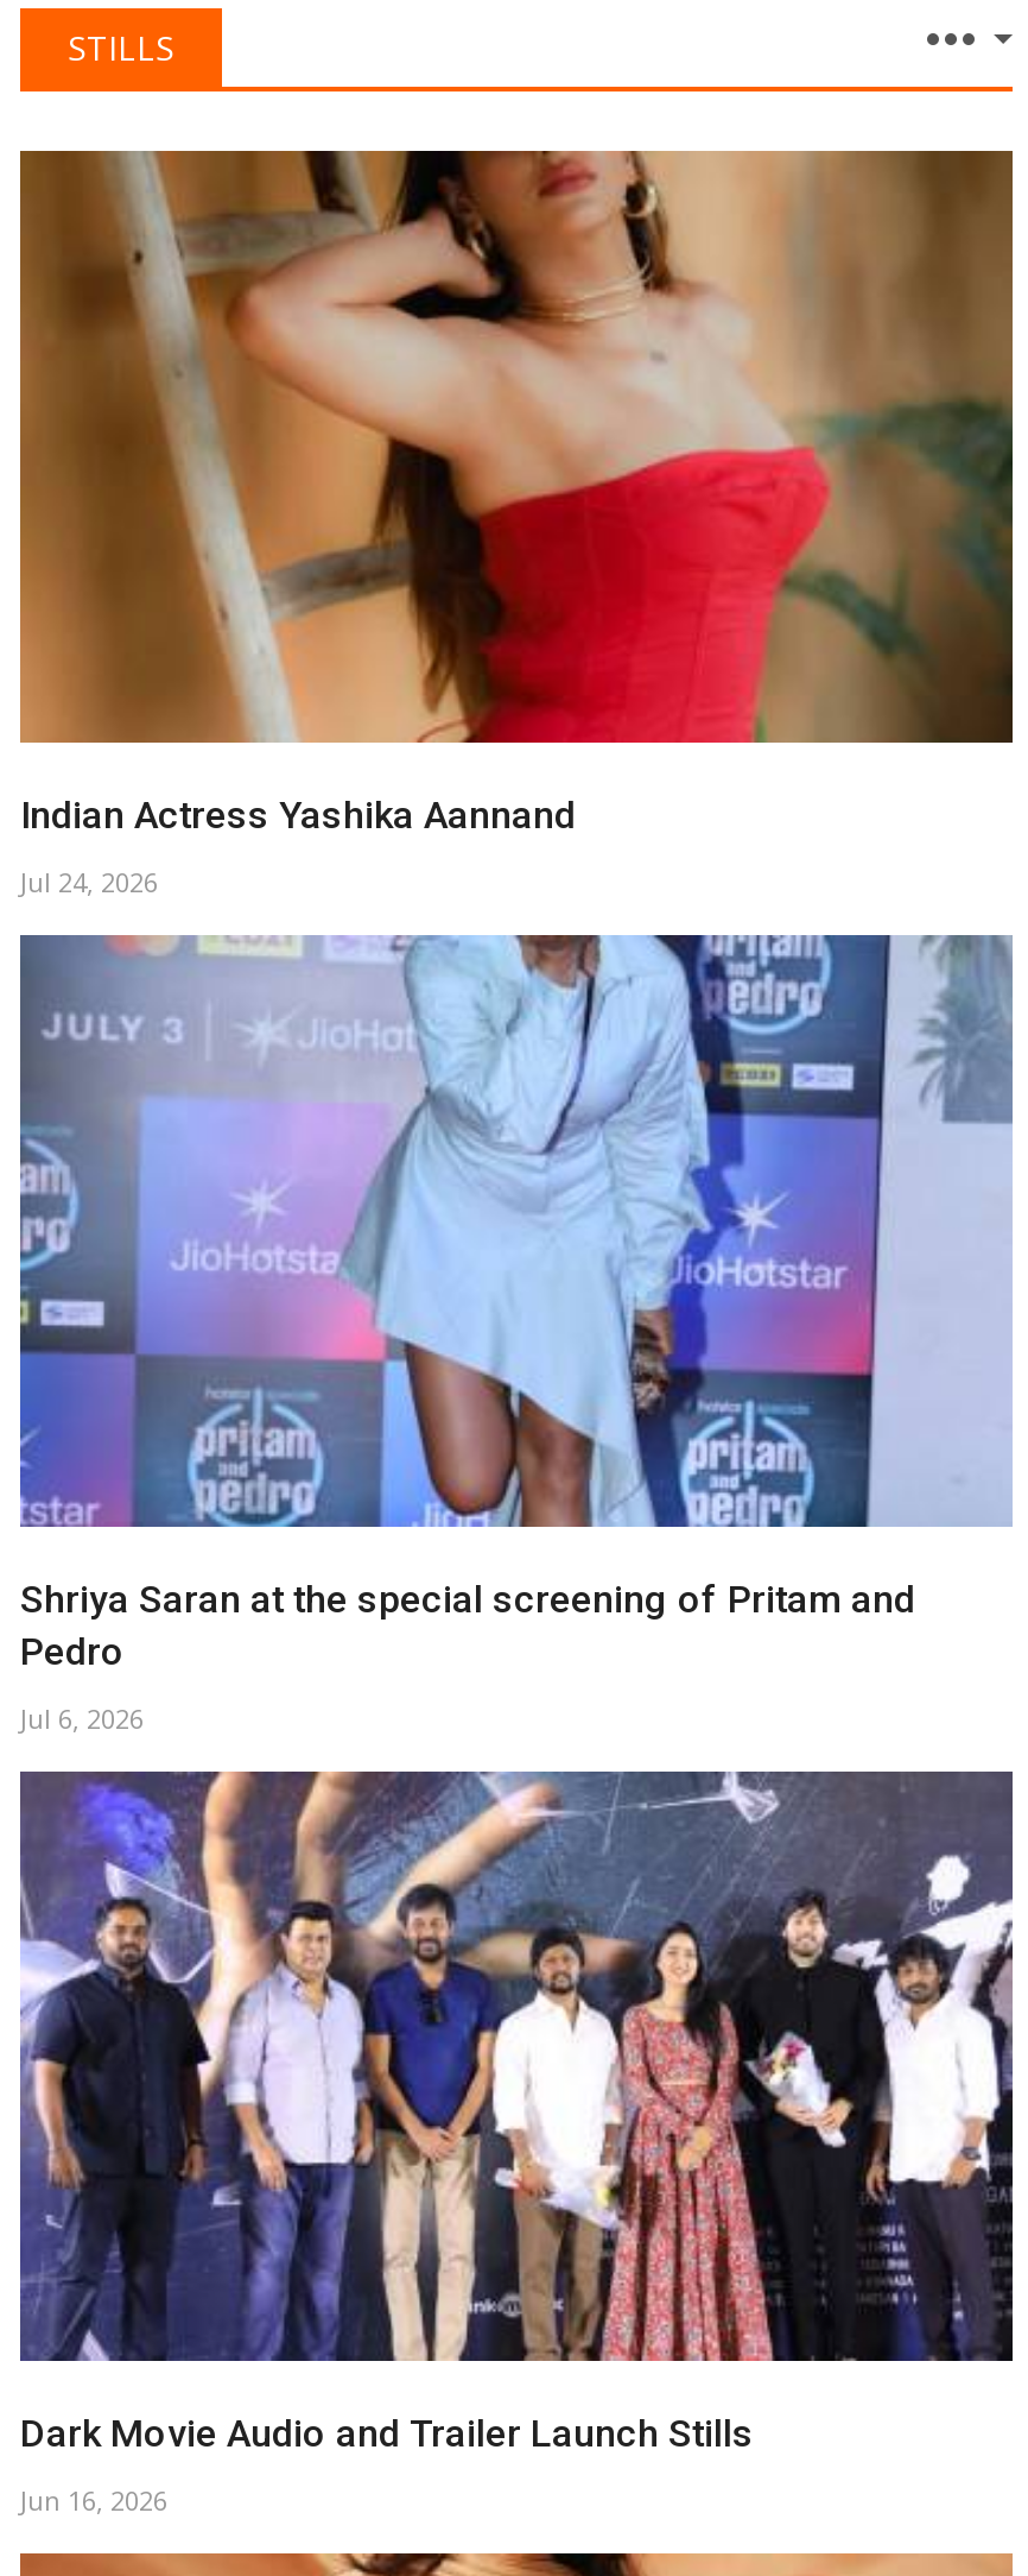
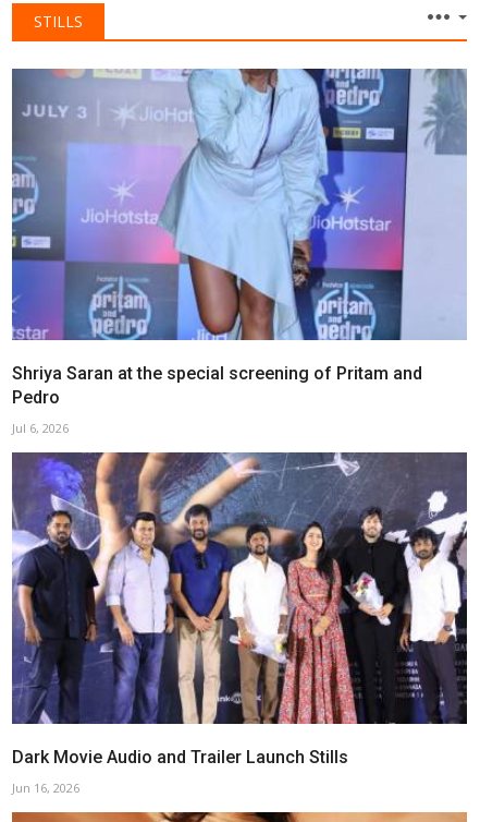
- [image]
- Indian Actress Yashika Aannand
- Jul 24, 2026
